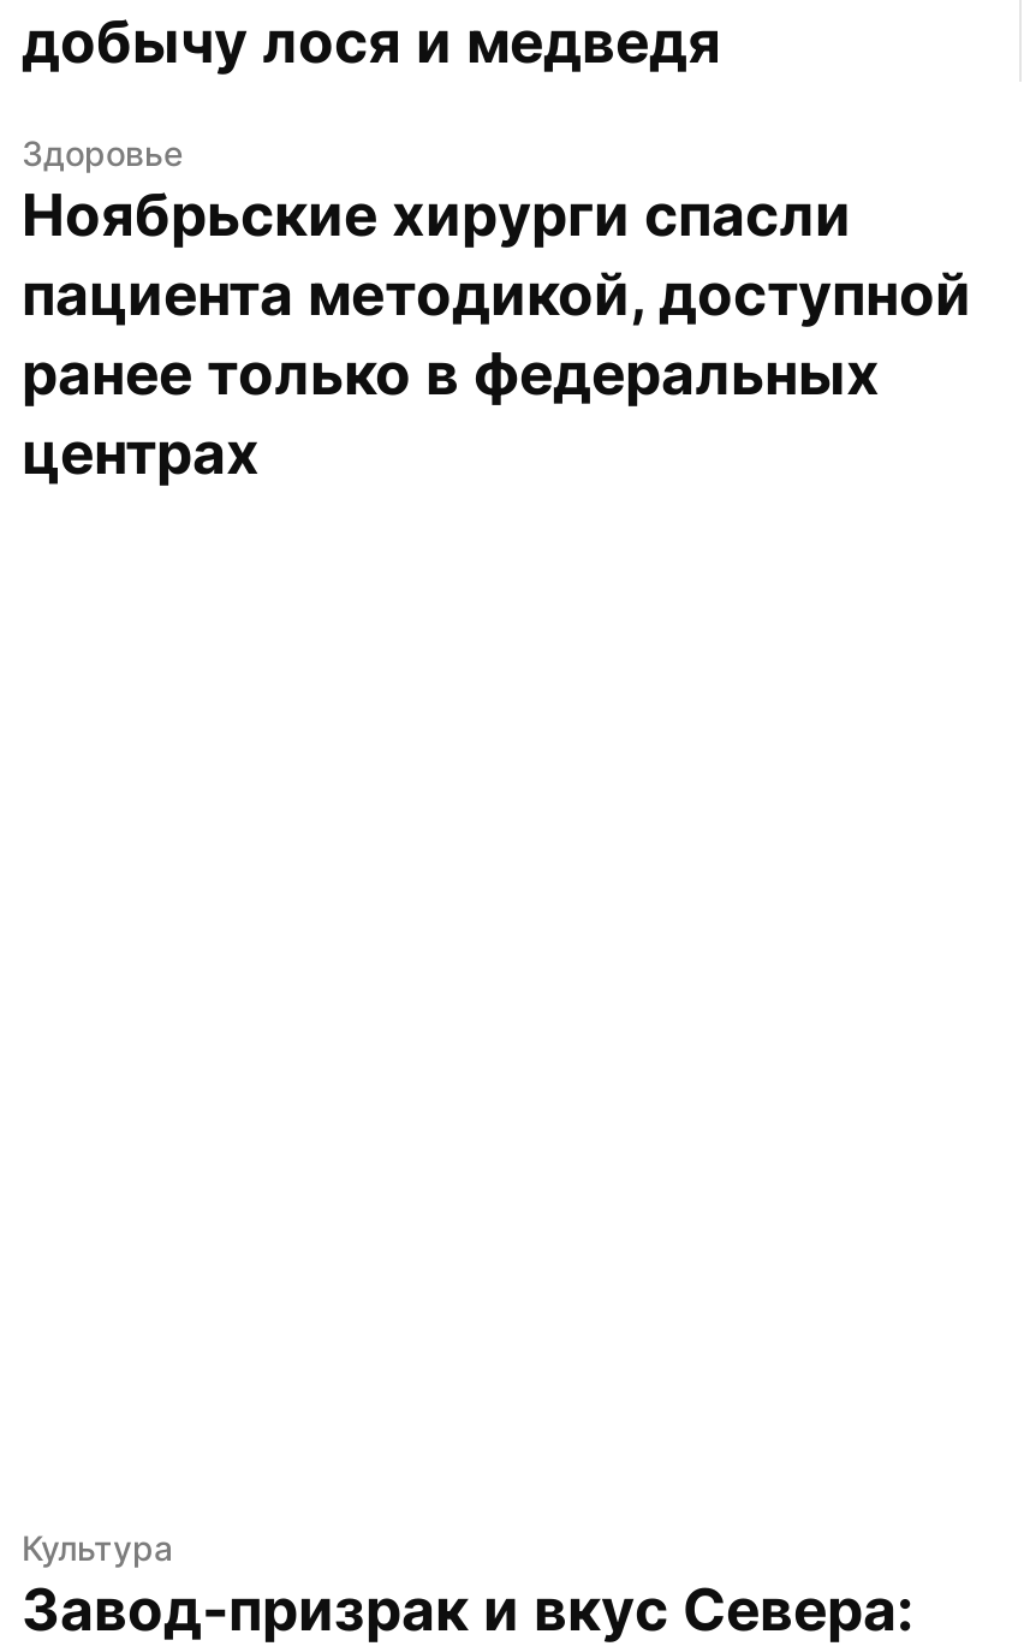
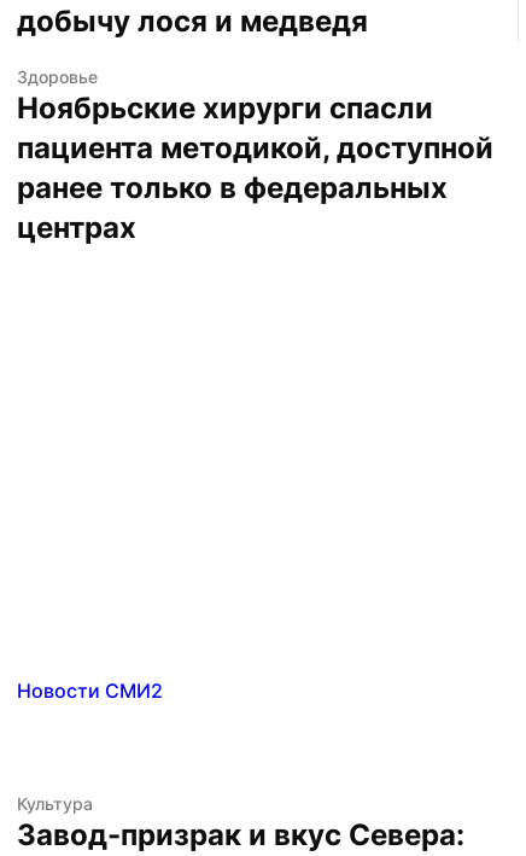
+ Новости СМИ2
